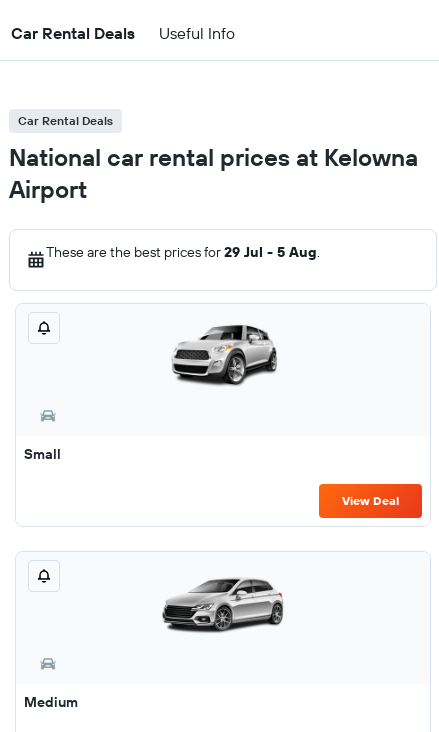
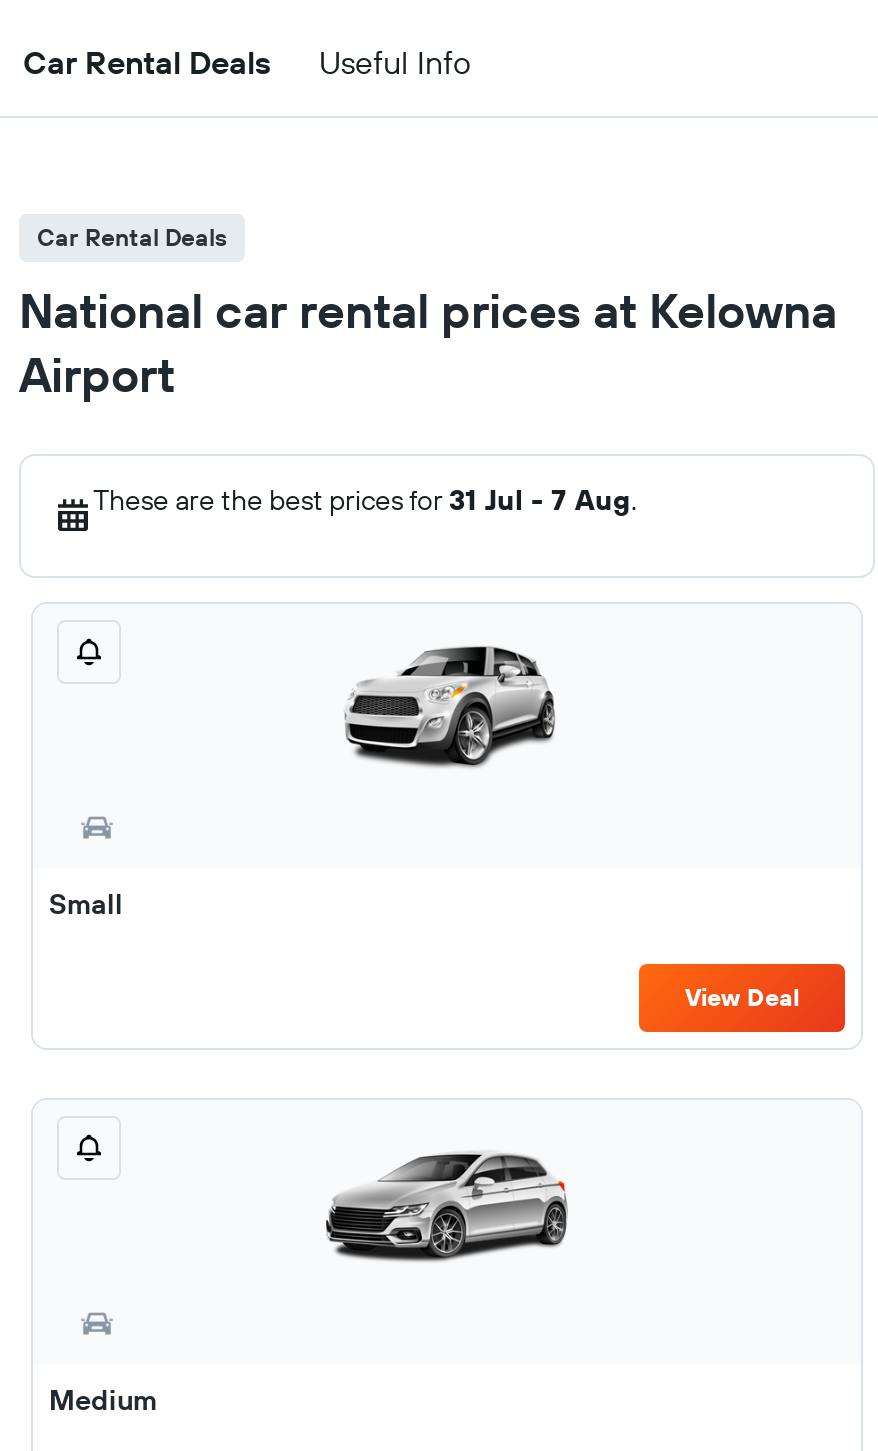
- These are the best prices for 29 Jul - 5 Aug.
+ These are the best prices for 31 Jul - 7 Aug.
